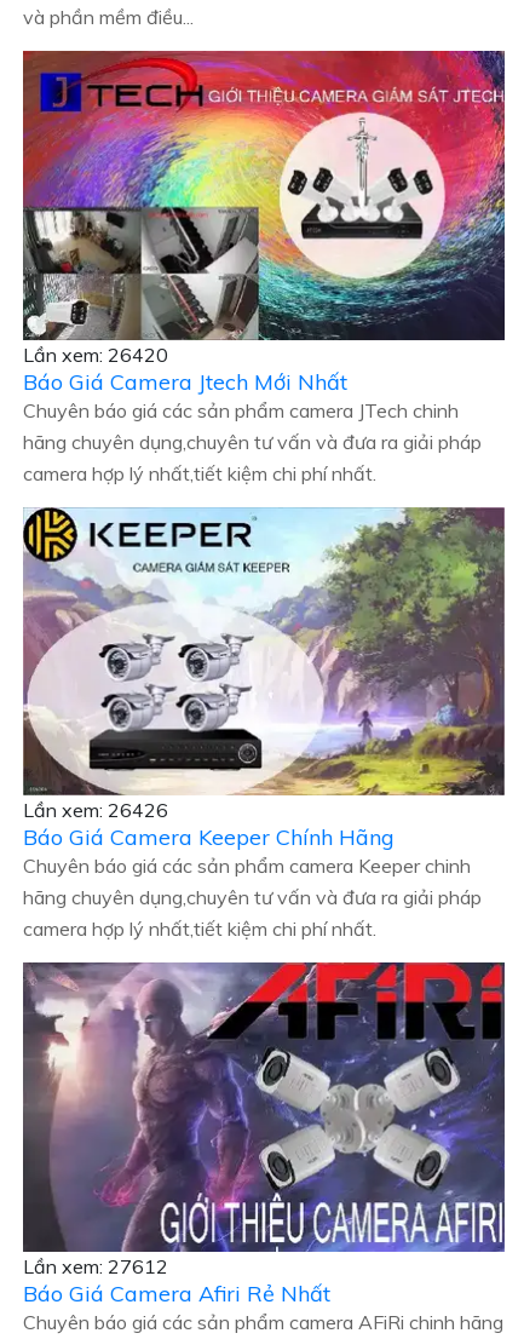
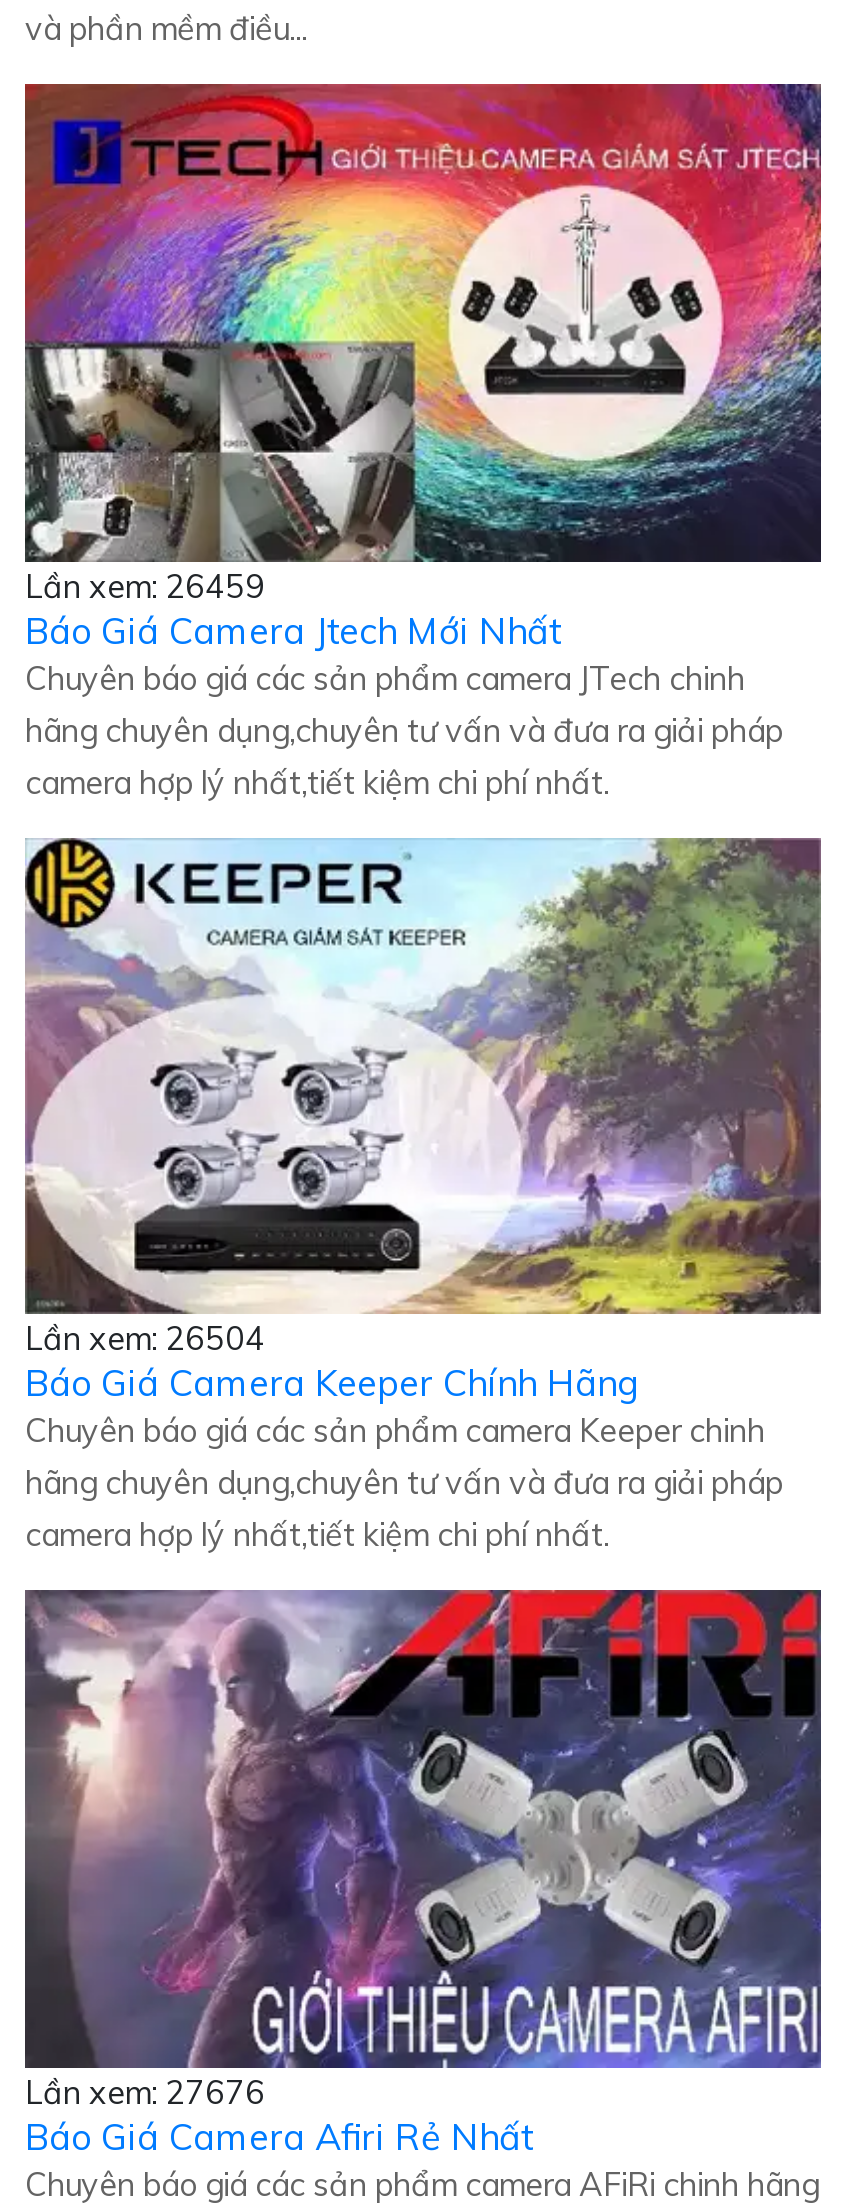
- Lần xem: 26420
+ Lần xem: 26459

- Lần xem: 26426
+ Lần xem: 26504

- Lần xem: 27612
+ Lần xem: 27676
